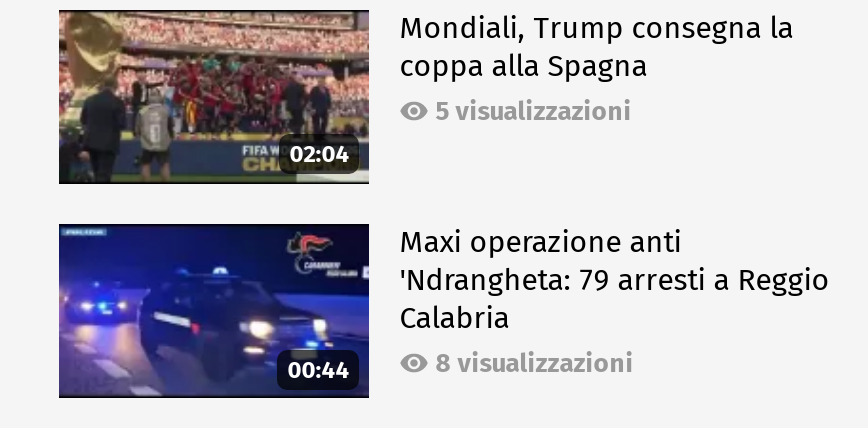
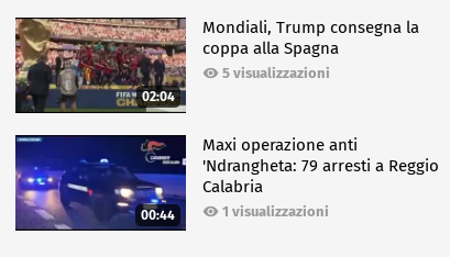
- 8 visualizzazioni
+ 1 visualizzazioni
